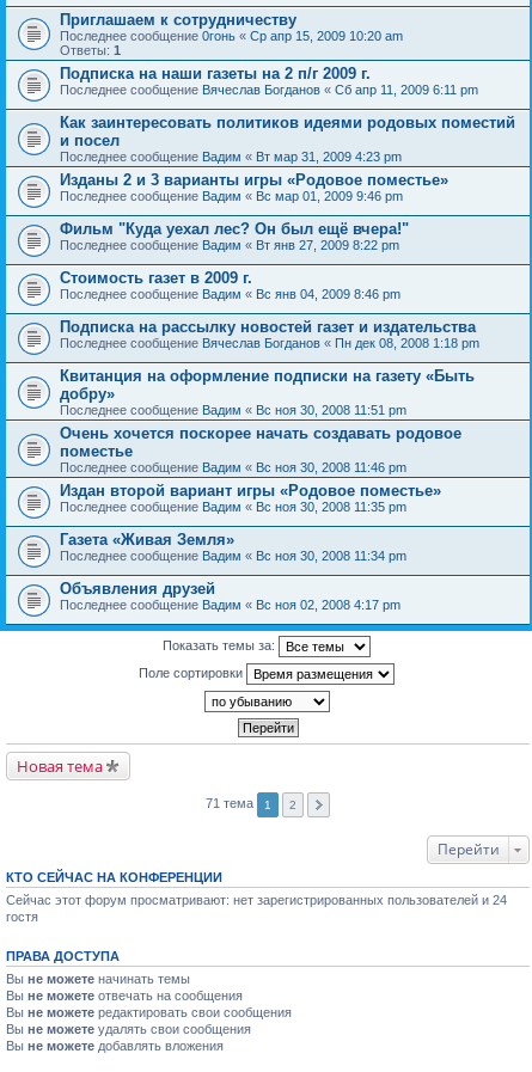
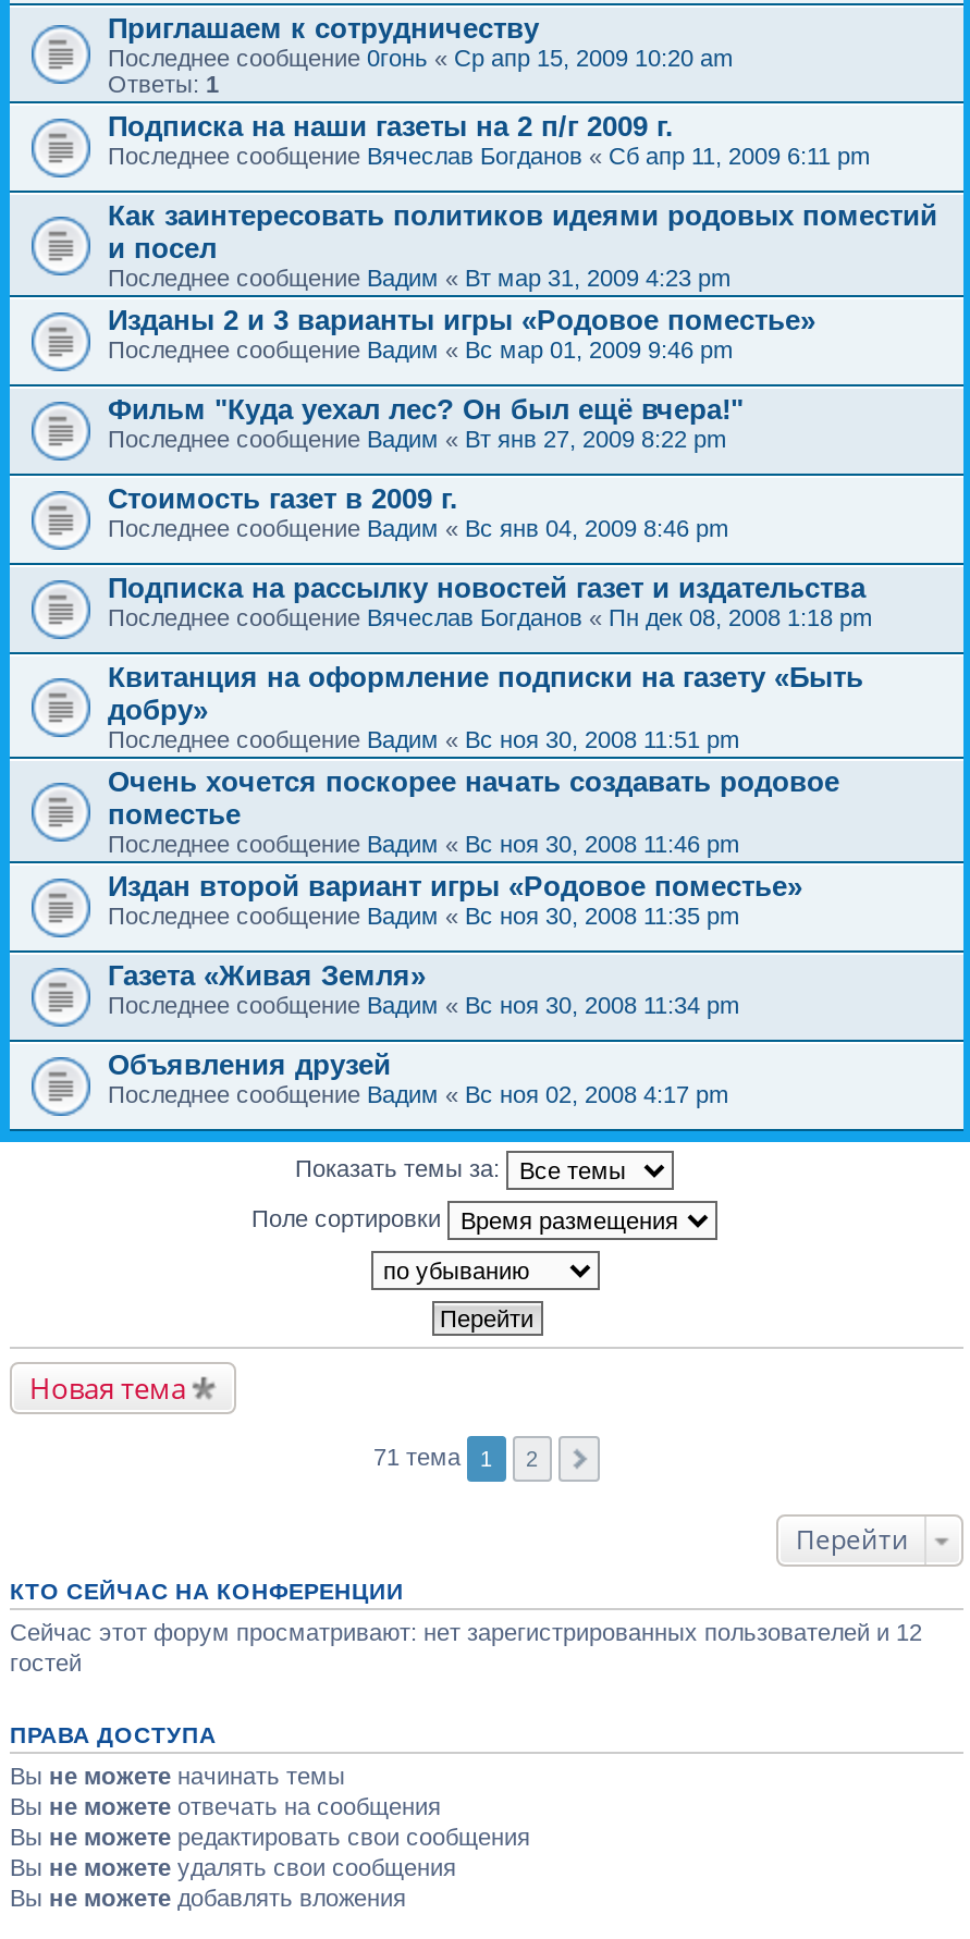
- Сейчас этот форум просматривают: нет зарегистрированных пользователей и 24
- гостя
+ Сейчас этот форум просматривают: нет зарегистрированных пользователей и 12
+ гостей
